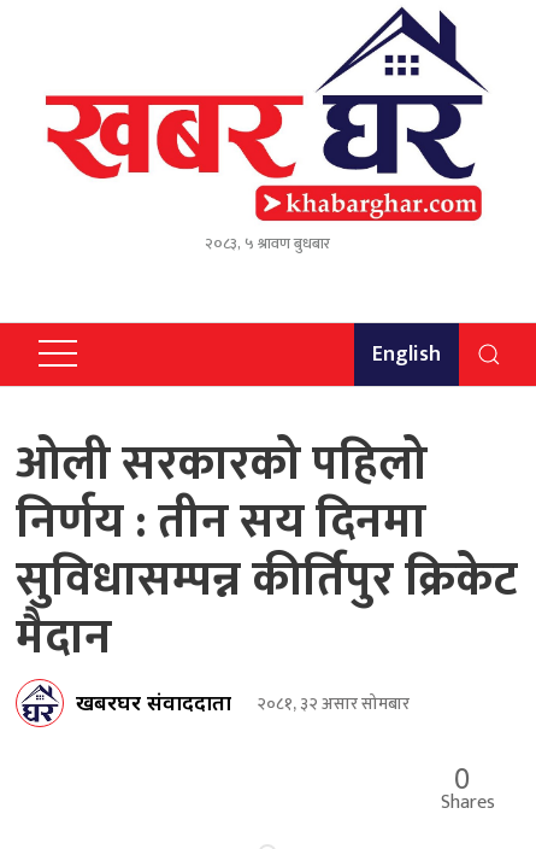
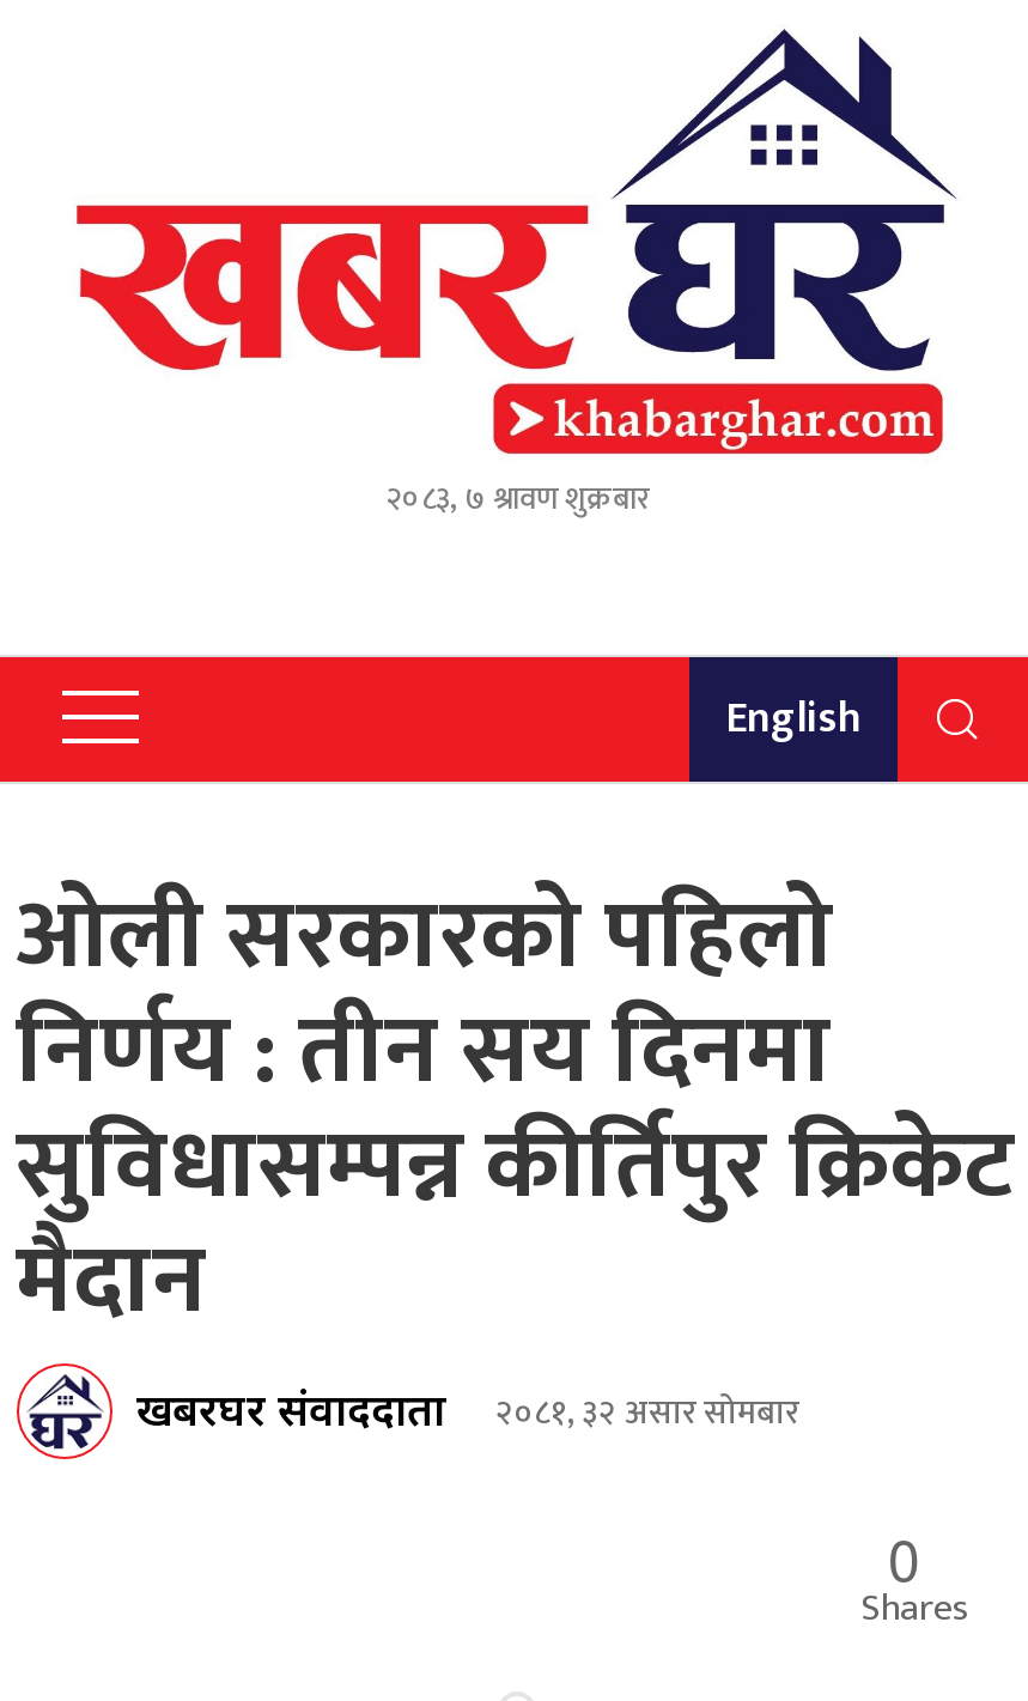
- २०८३, ५ श्रावण बुधबार
+ २०८३, ७ श्रावण शुक्रबार
